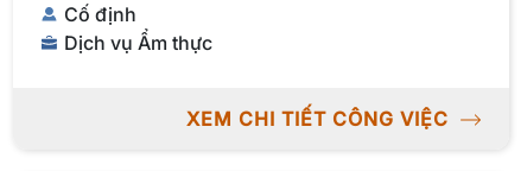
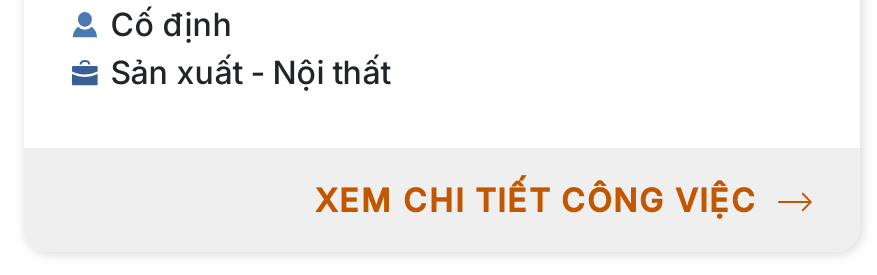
- Dịch vụ Ẩm thực
+ Sản xuất - Nội thất
